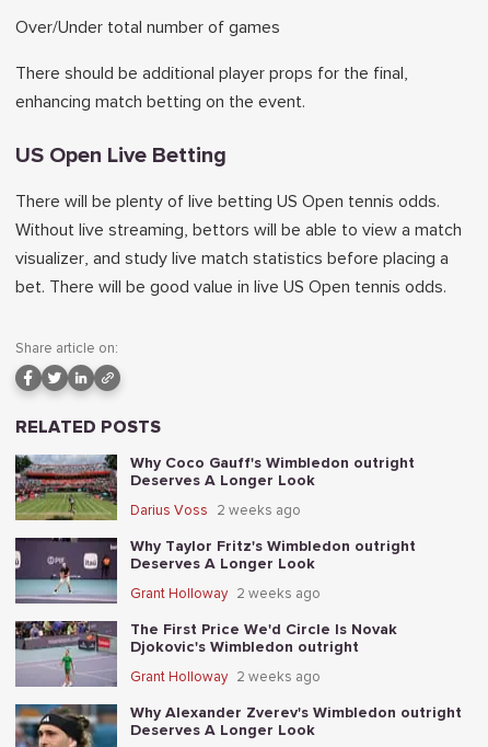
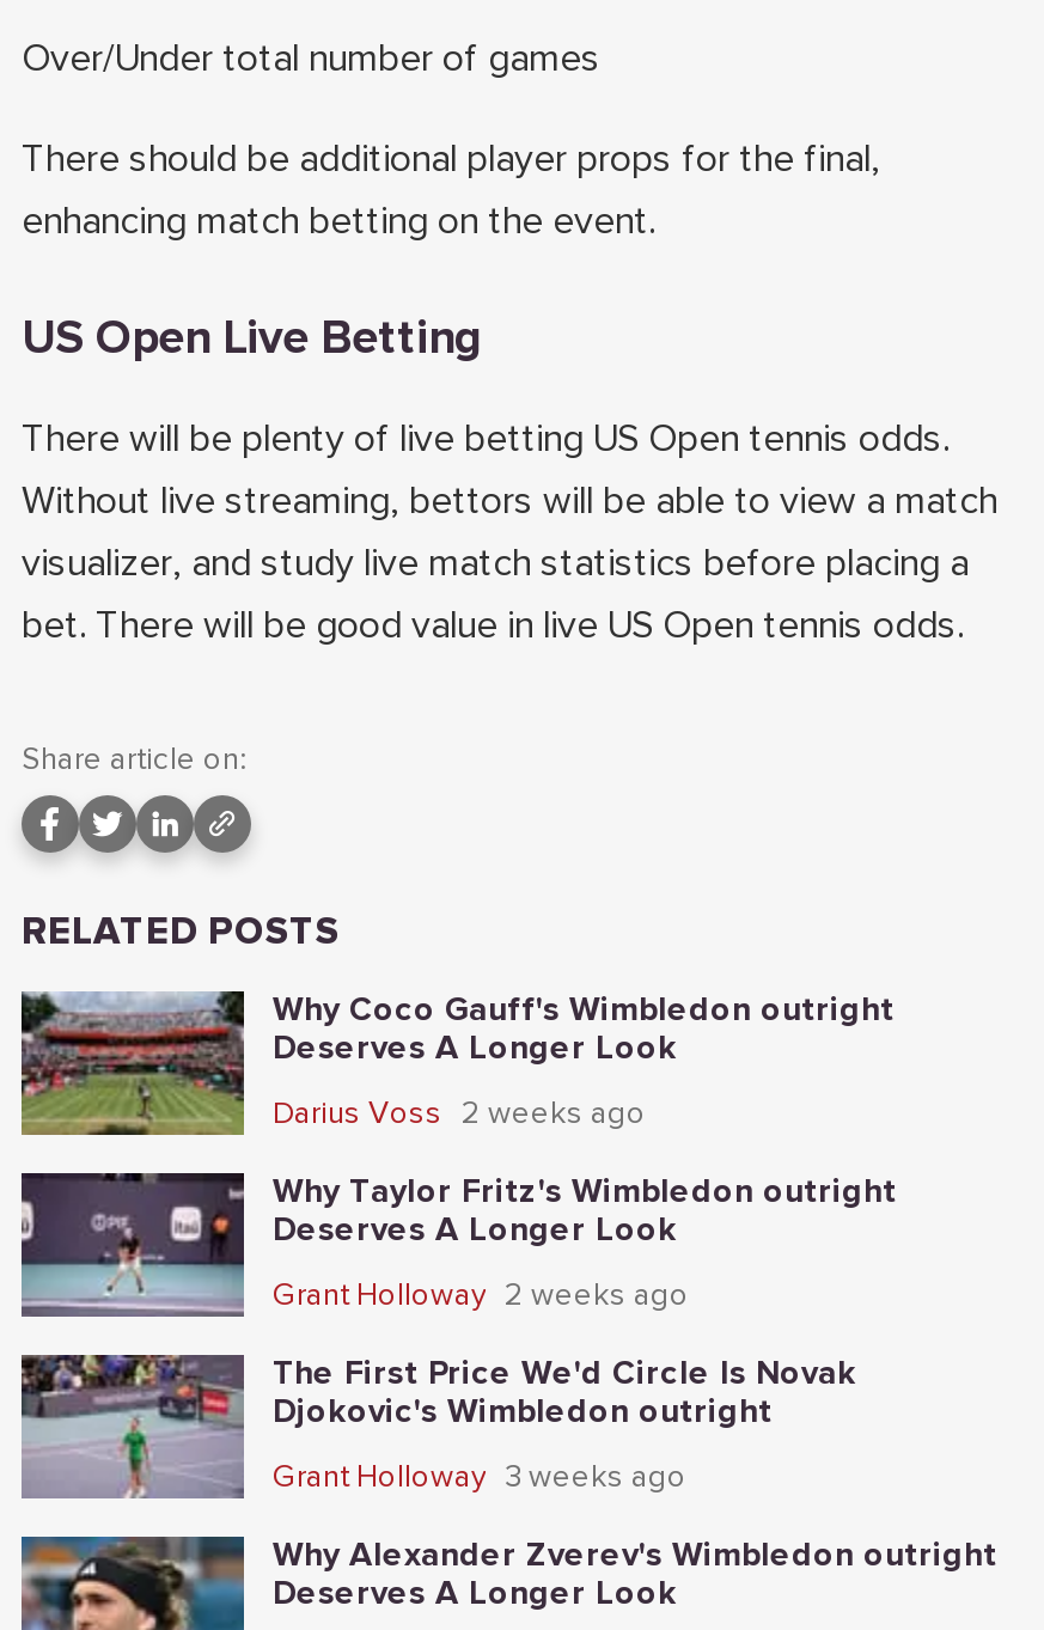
- Grant Holloway 2 weeks ago
+ Grant Holloway 3 weeks ago
